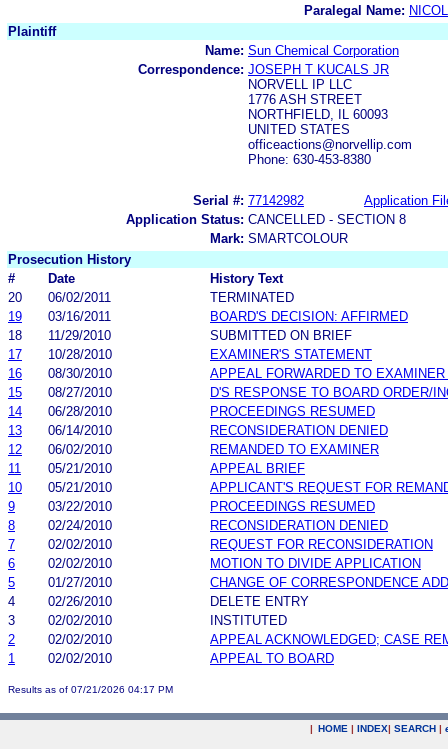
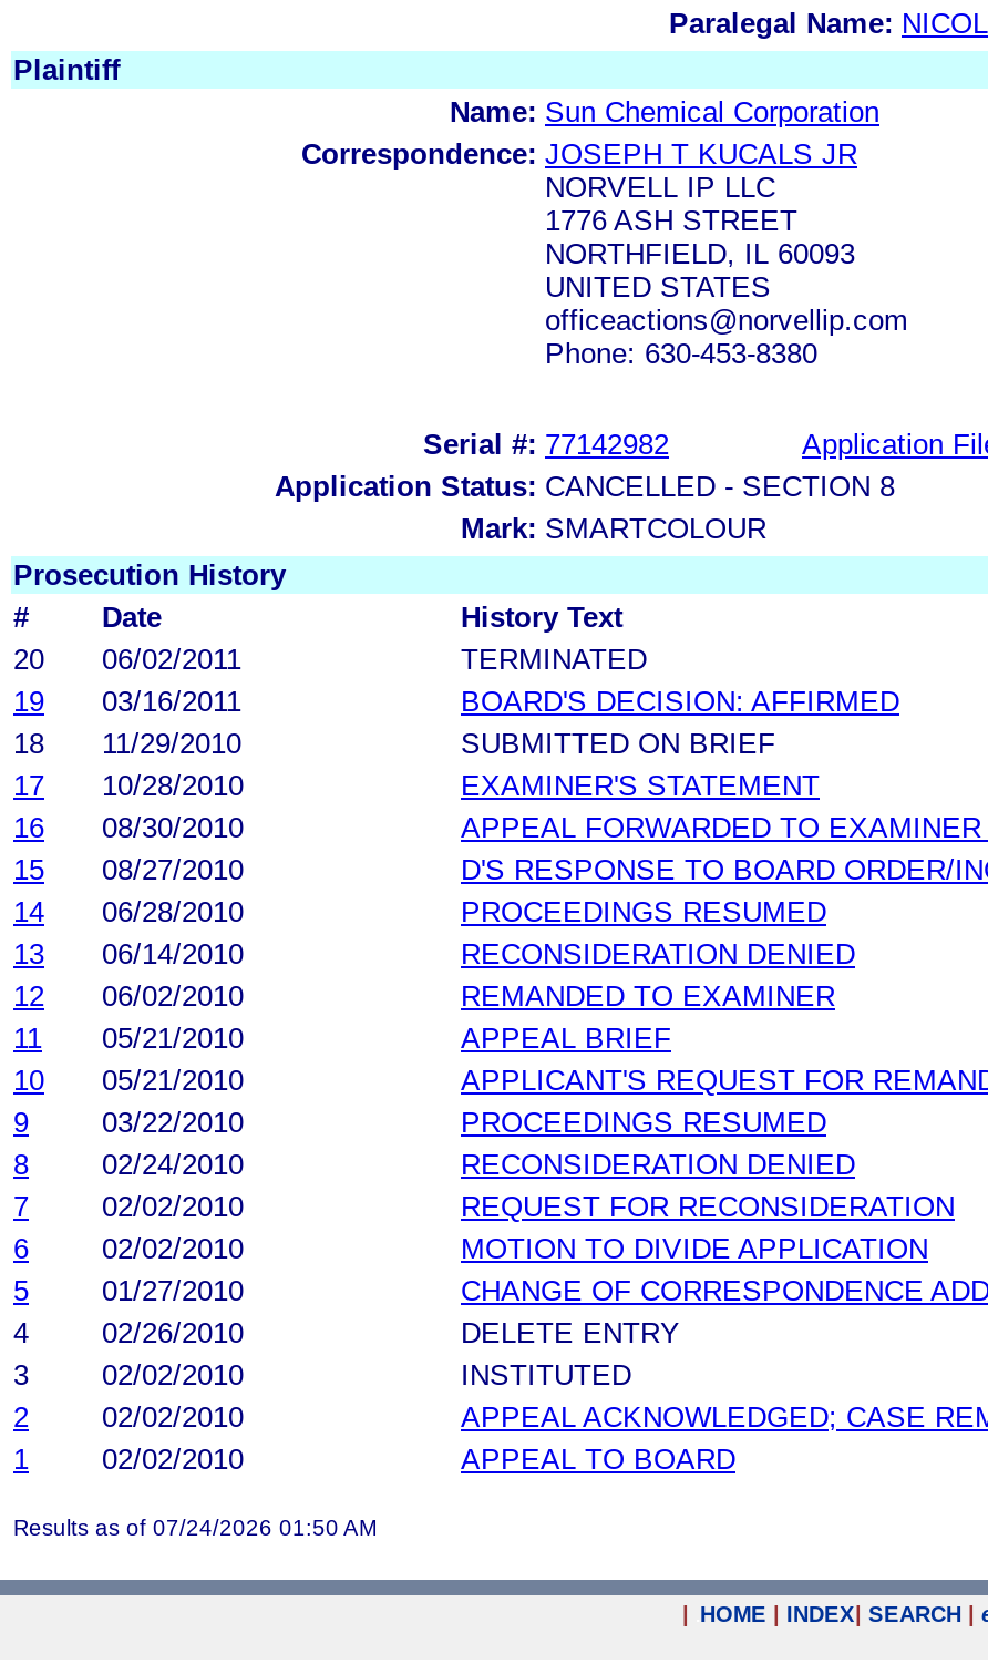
- Results as of 07/21/2026 04:17 PM
+ Results as of 07/24/2026 01:50 AM
